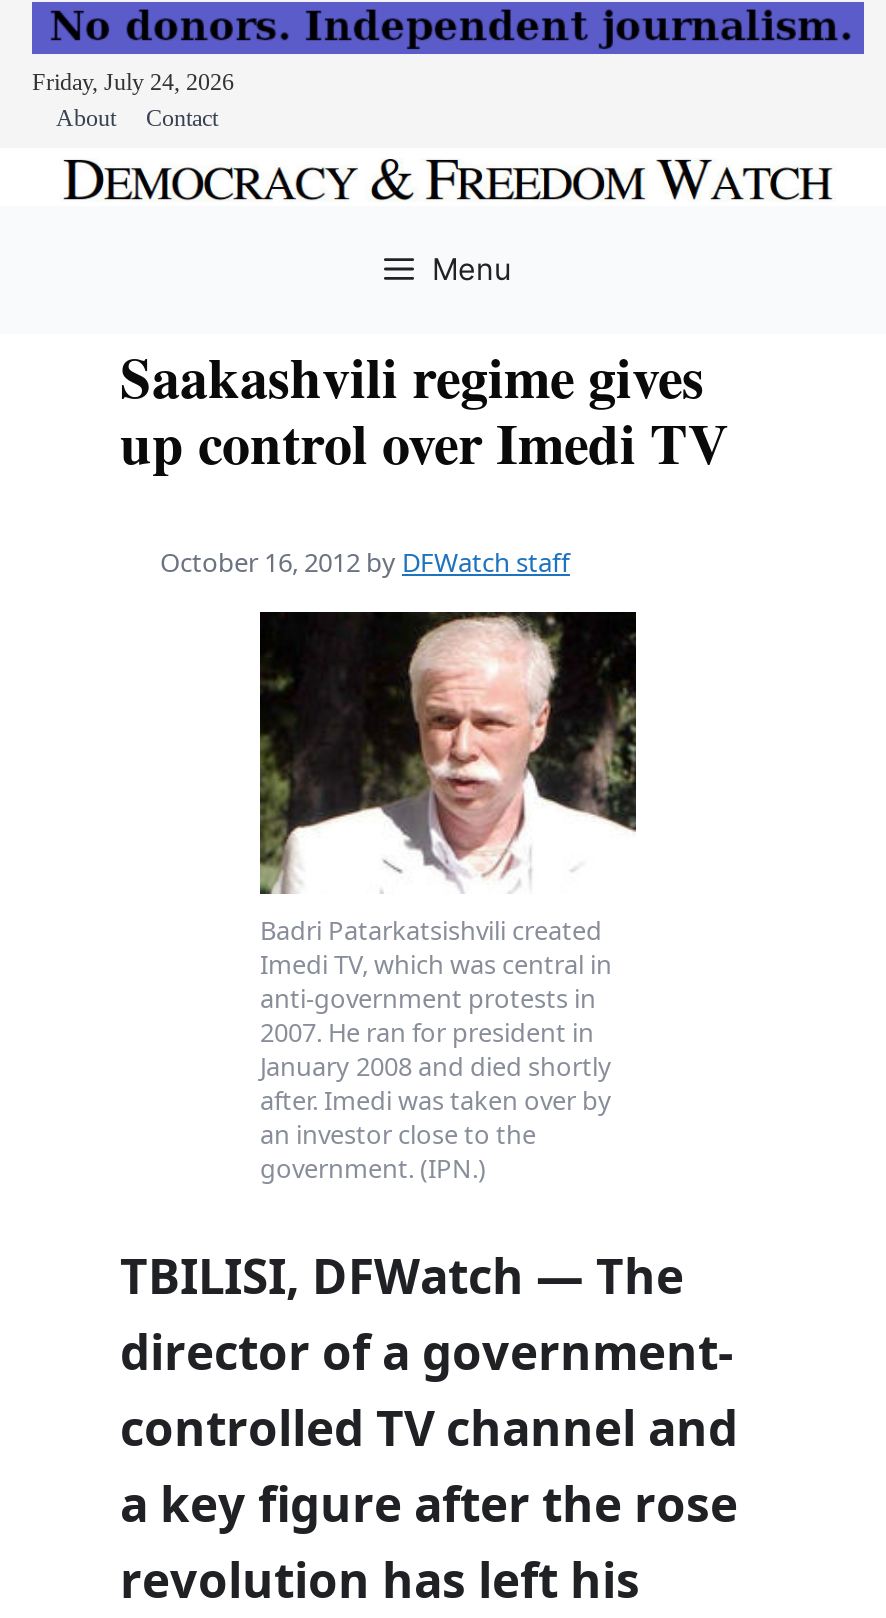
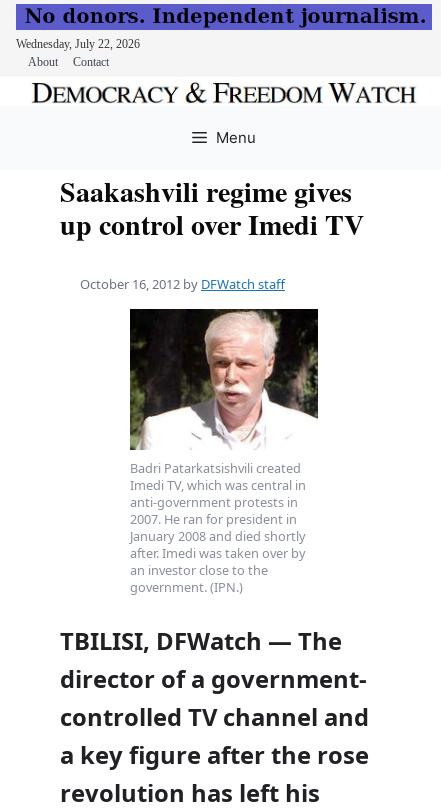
- Friday, July 24, 2026
+ Wednesday, July 22, 2026
